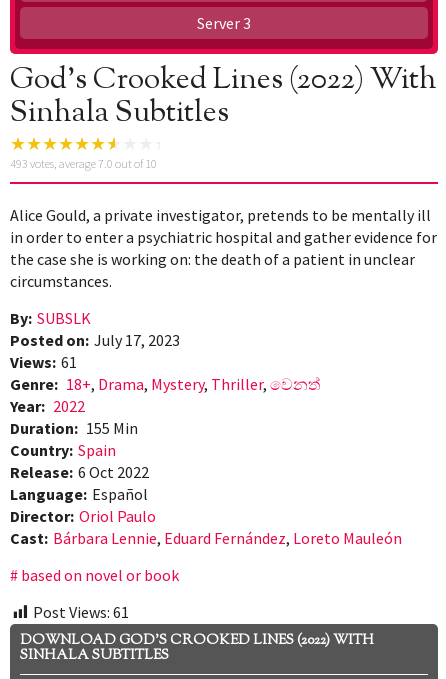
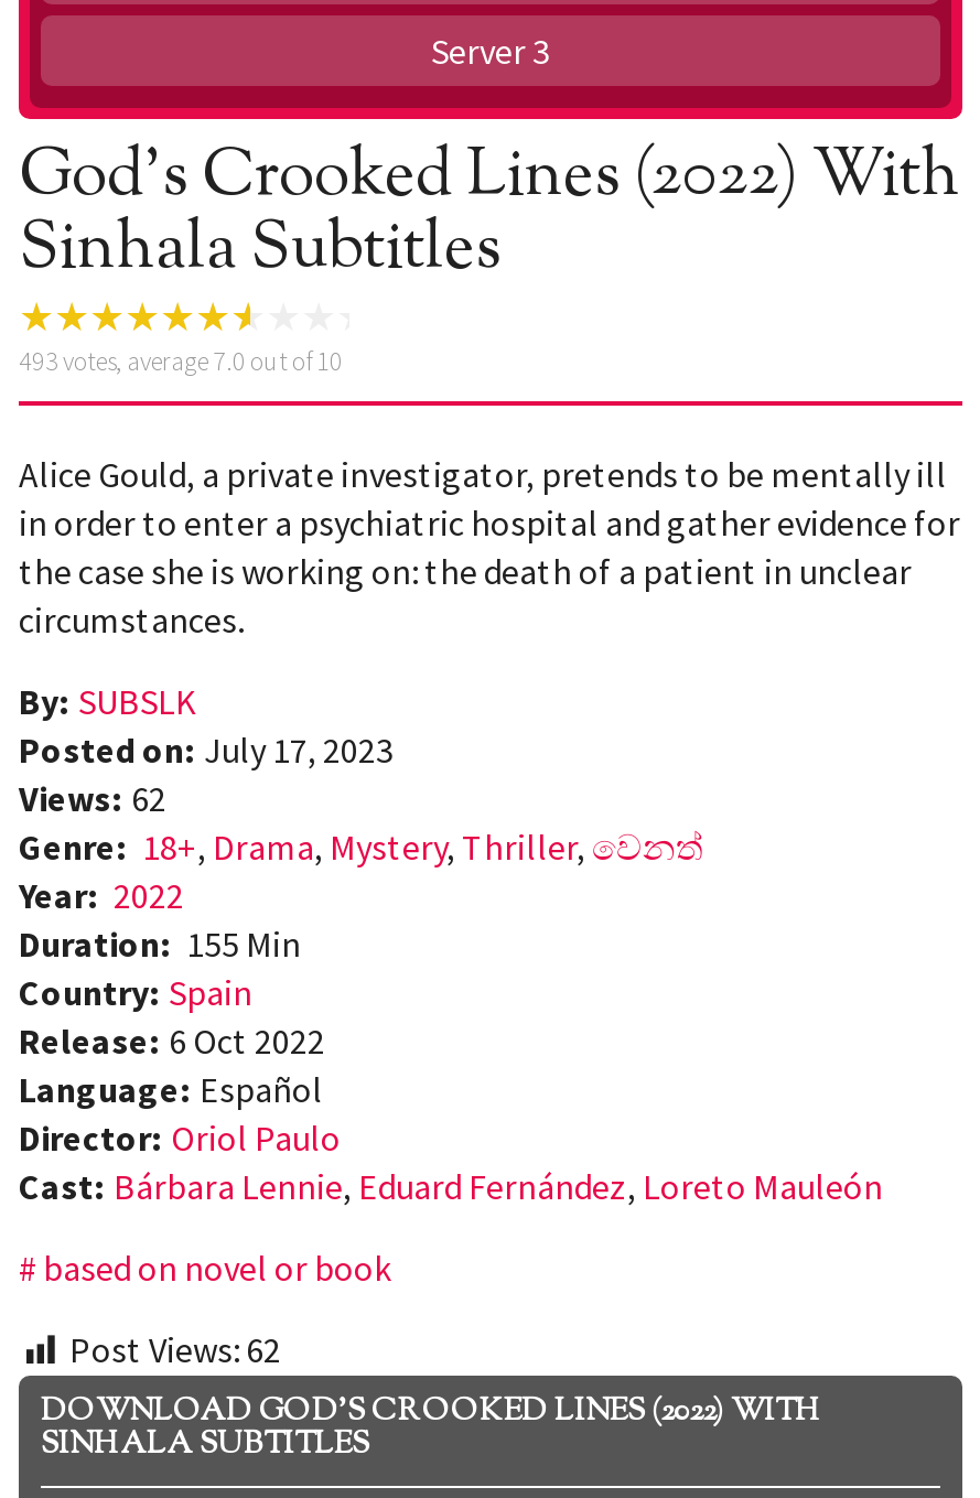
- Views: 61
+ Views: 62

- Post Views: 61
+ Post Views: 62
